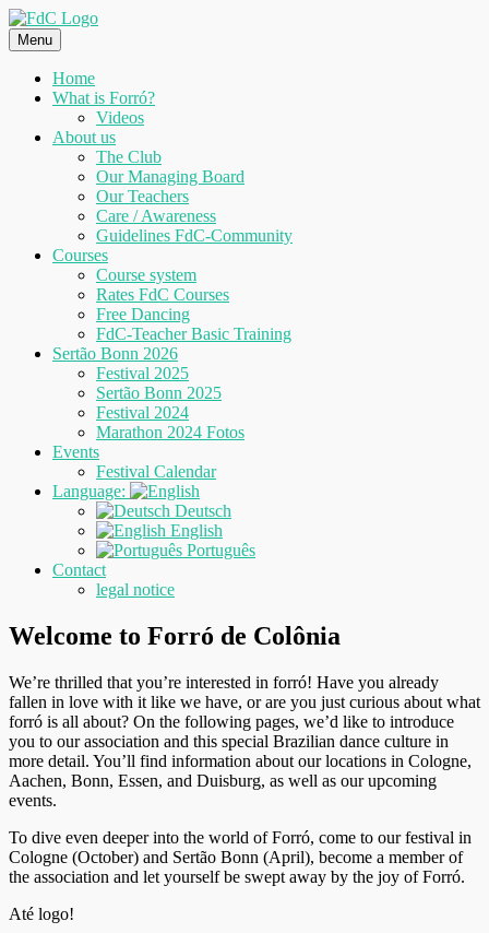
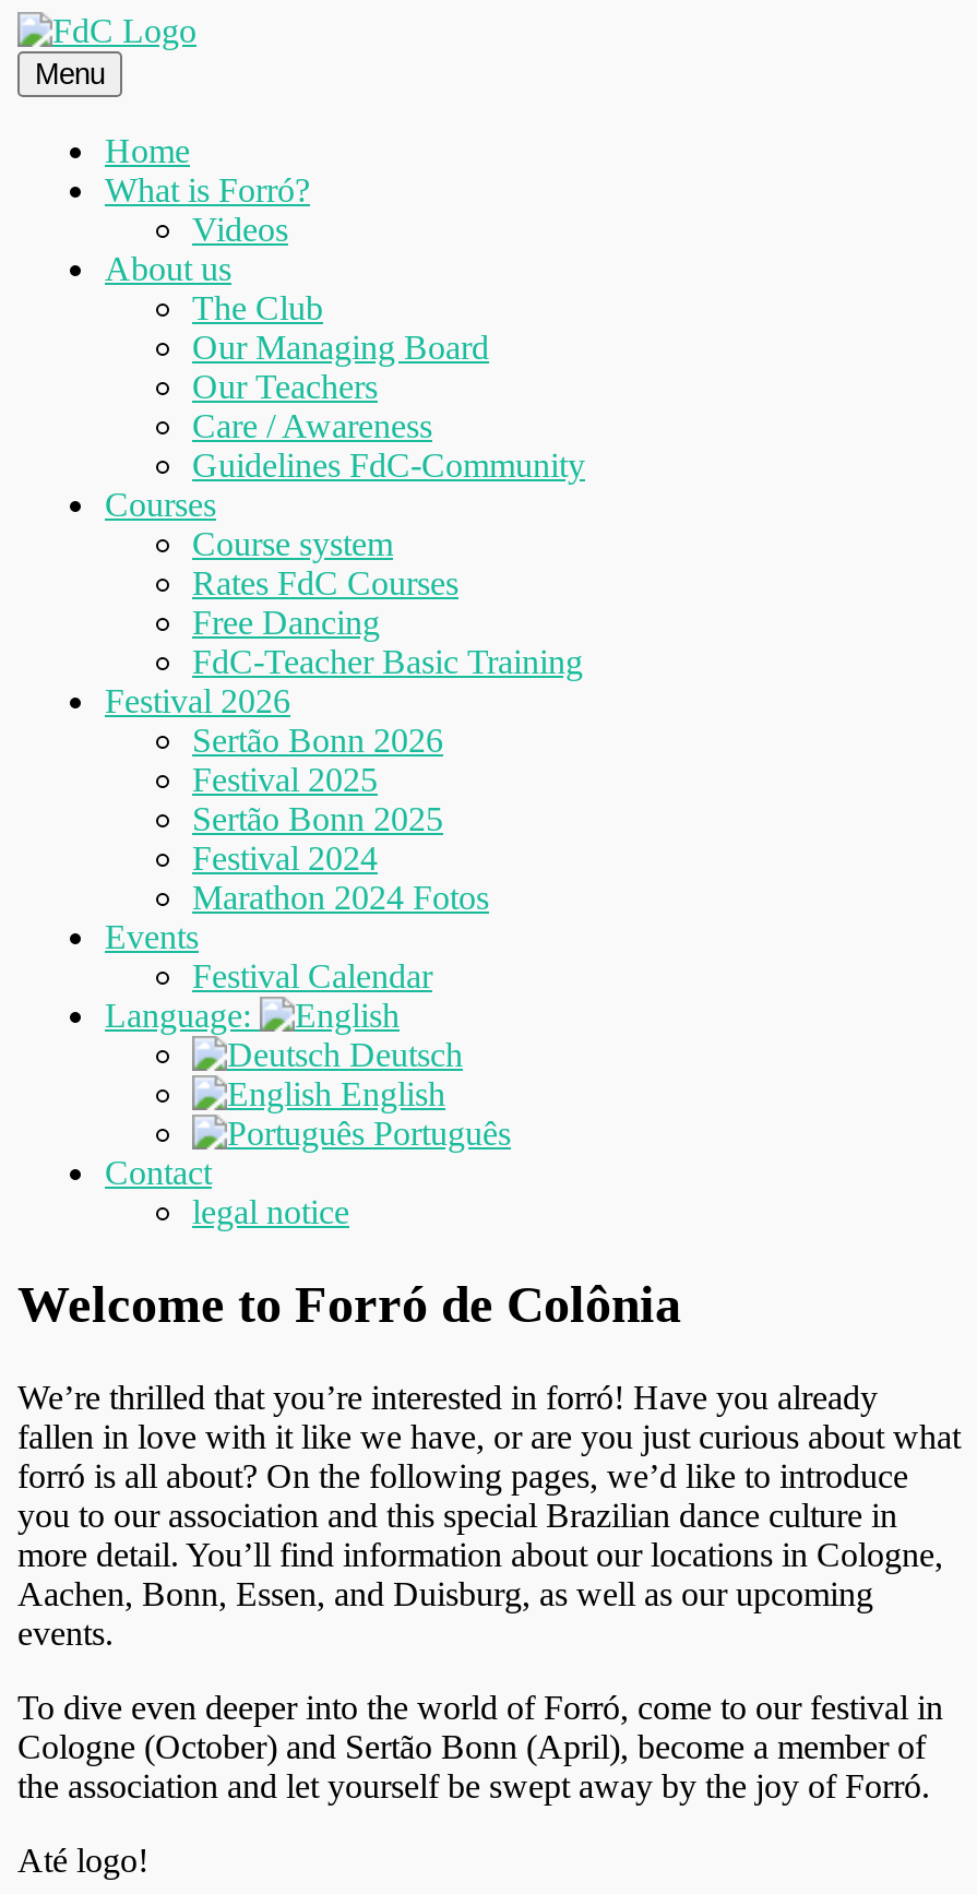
+ Festival 2026
